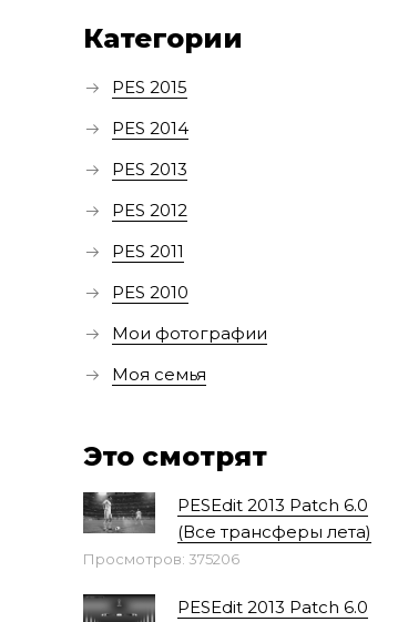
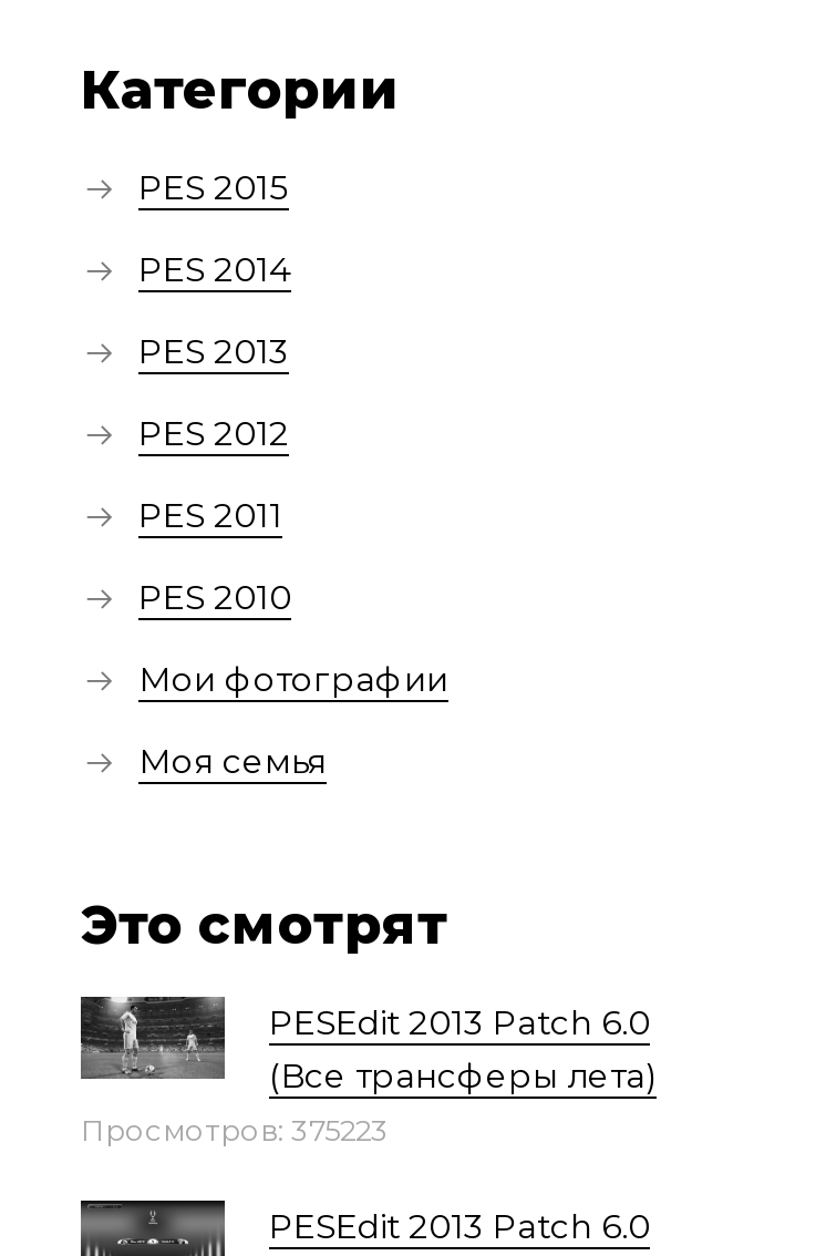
- Просмотров: 375206
+ Просмотров: 375223
